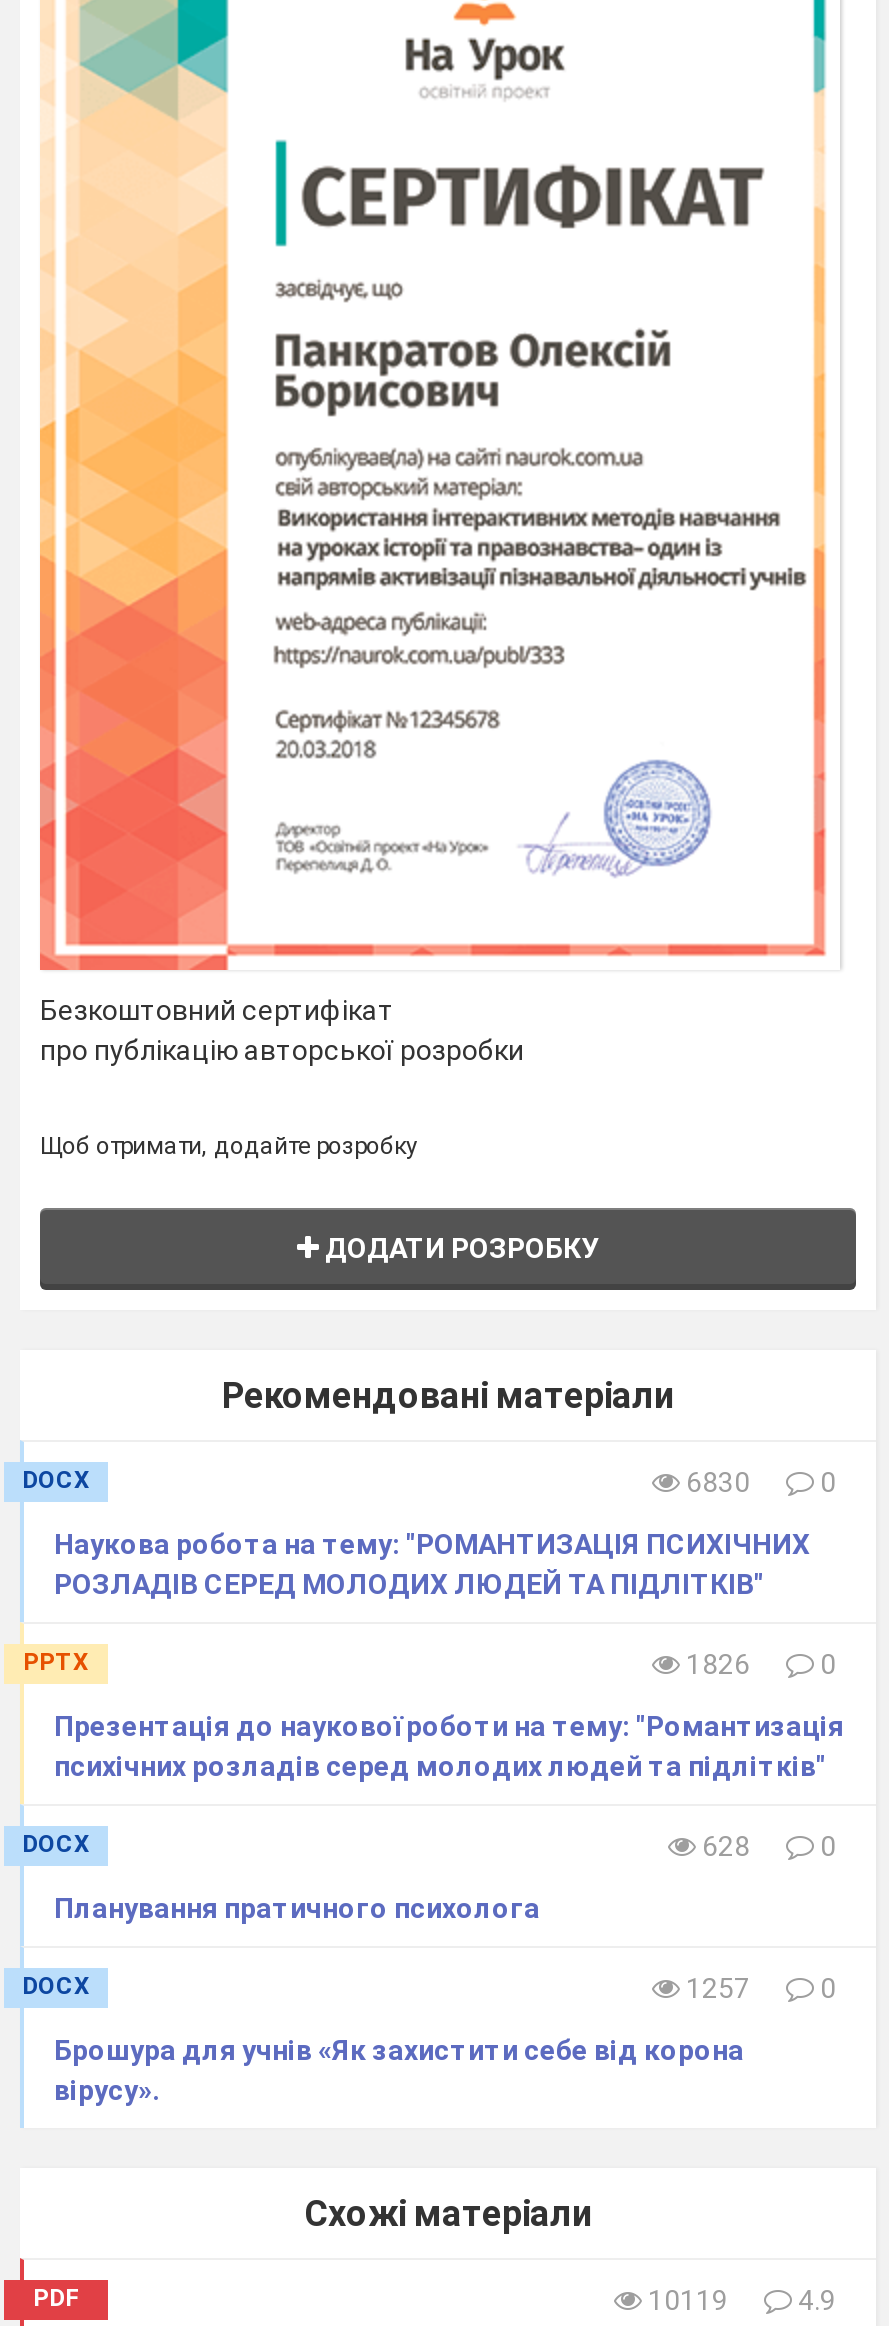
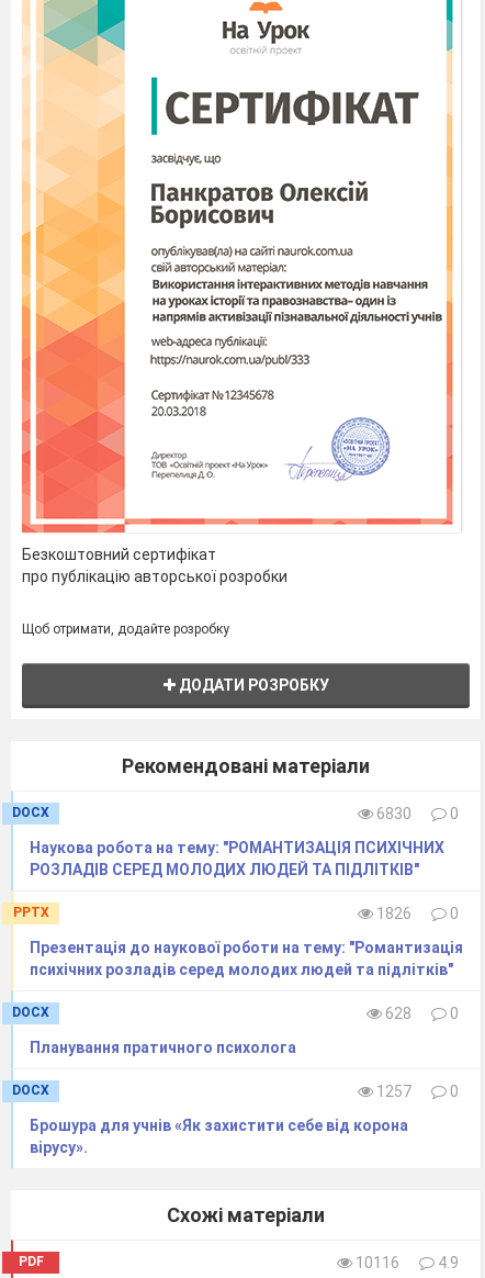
- 10119 4.9
+ 10116 4.9
